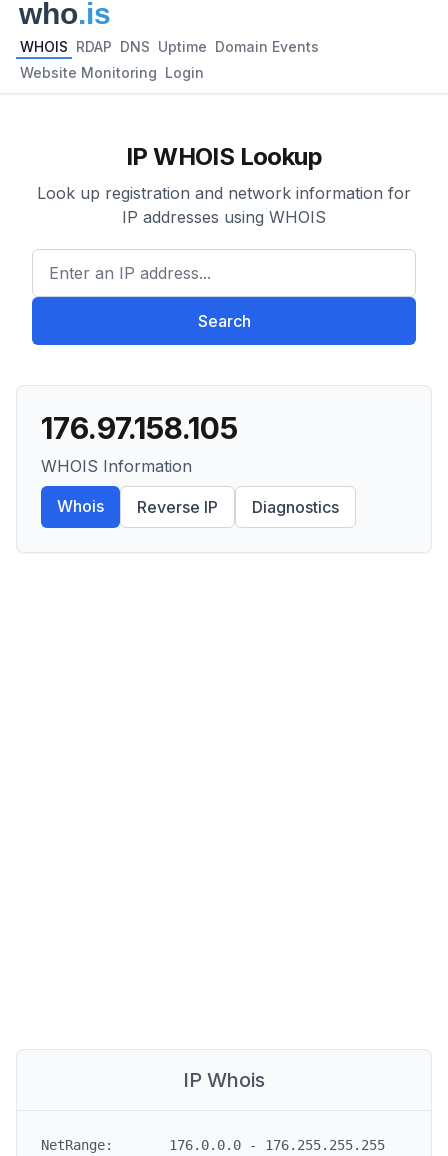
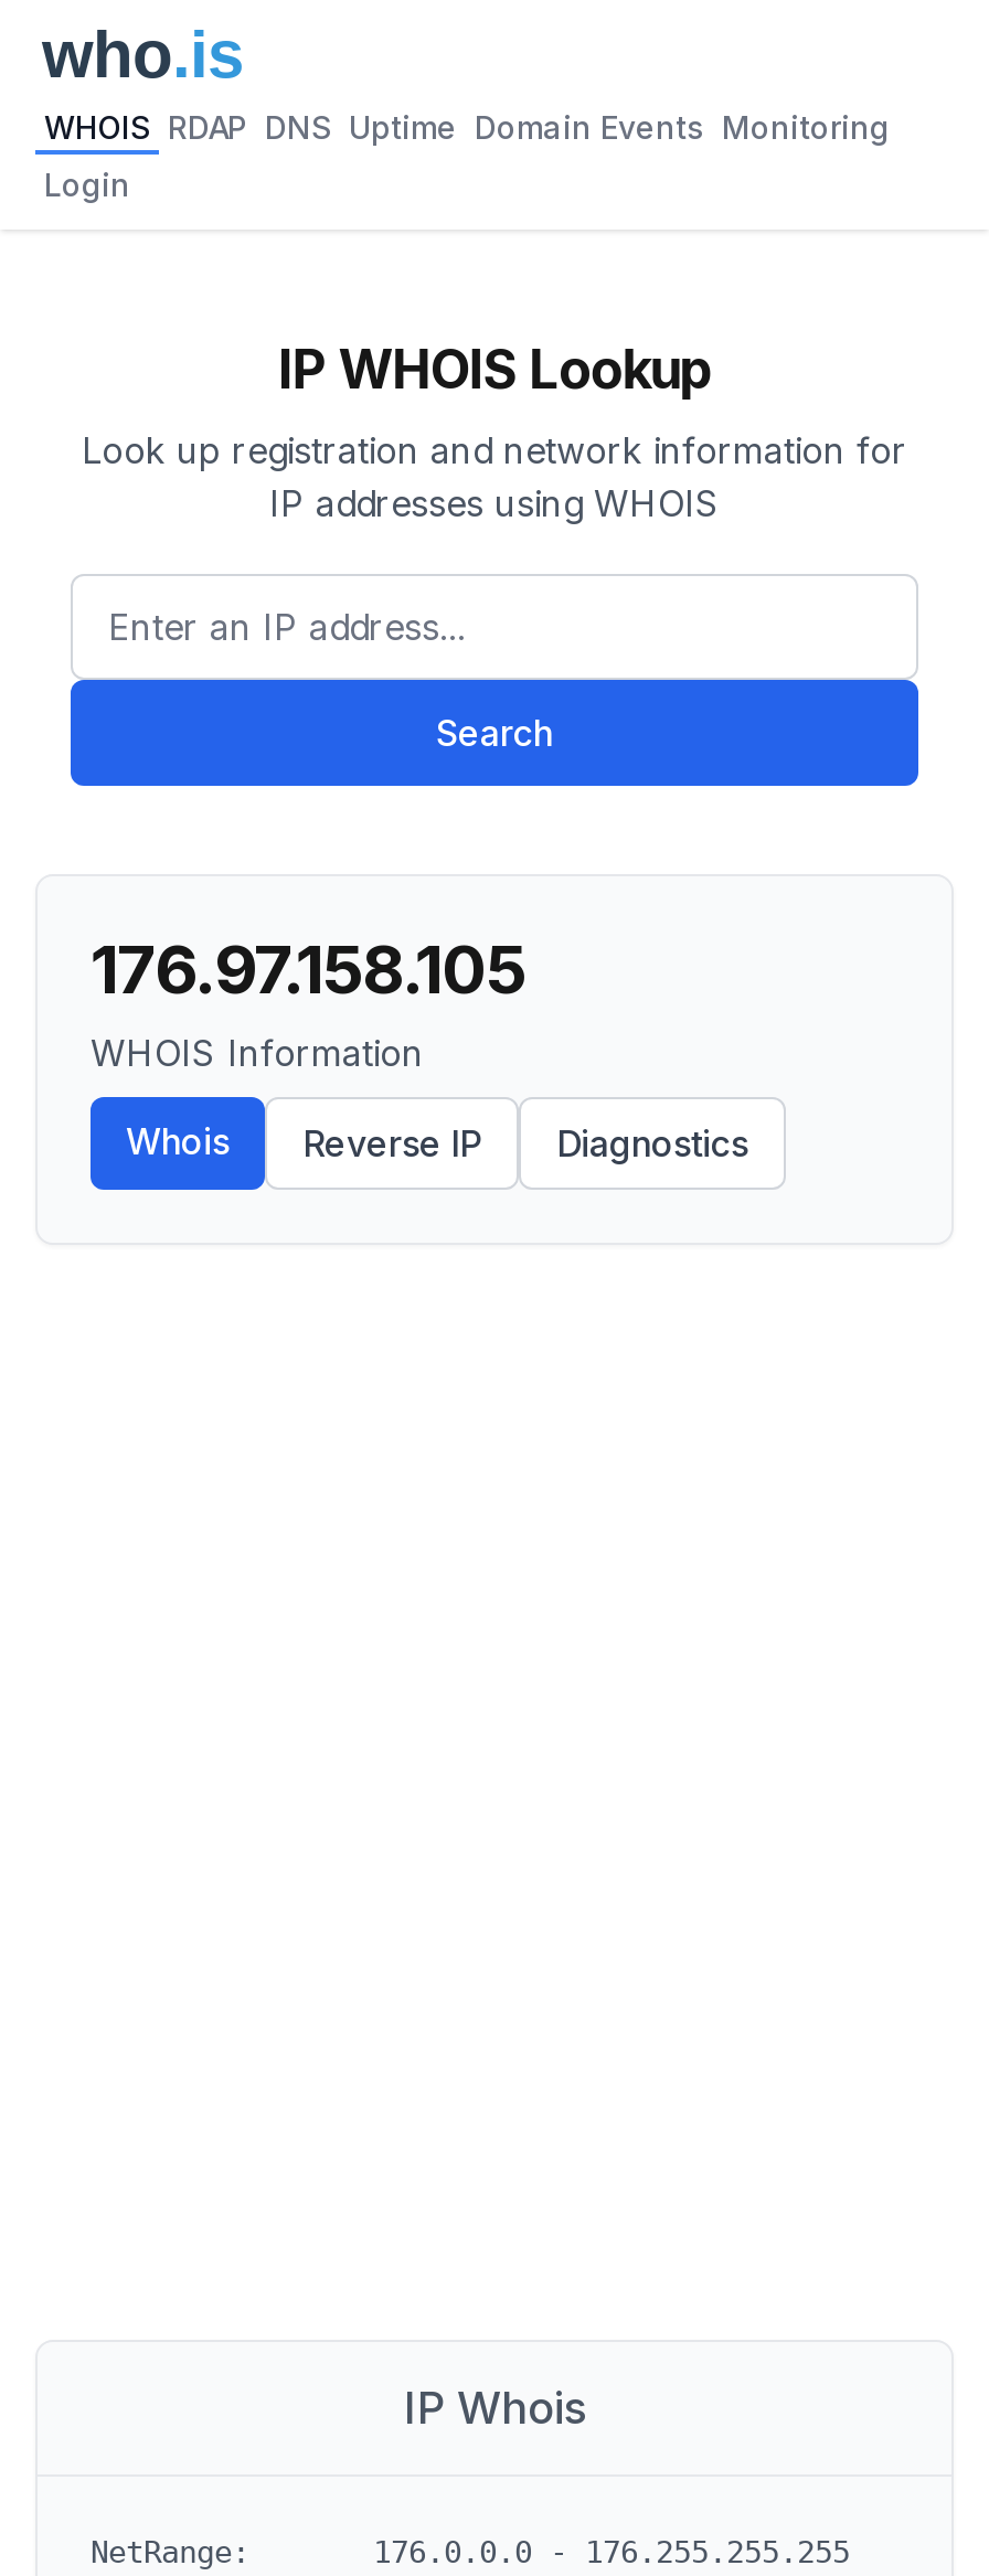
- WHOIS RDAP DNS Uptime Domain Events
+ WHOIS RDAP DNS Uptime Domain Events Monitoring

- Website Monitoring Login
+ Login
